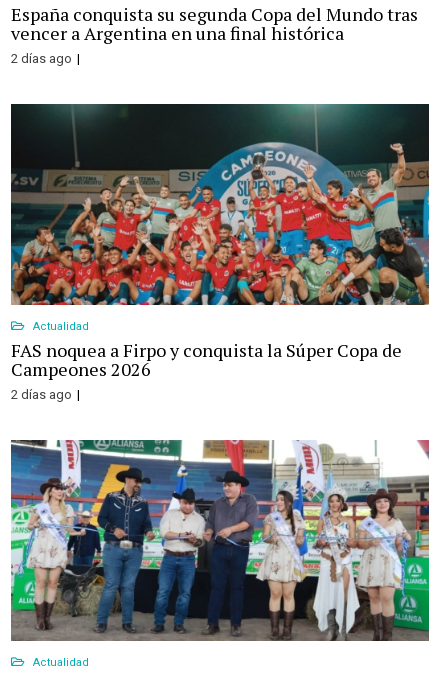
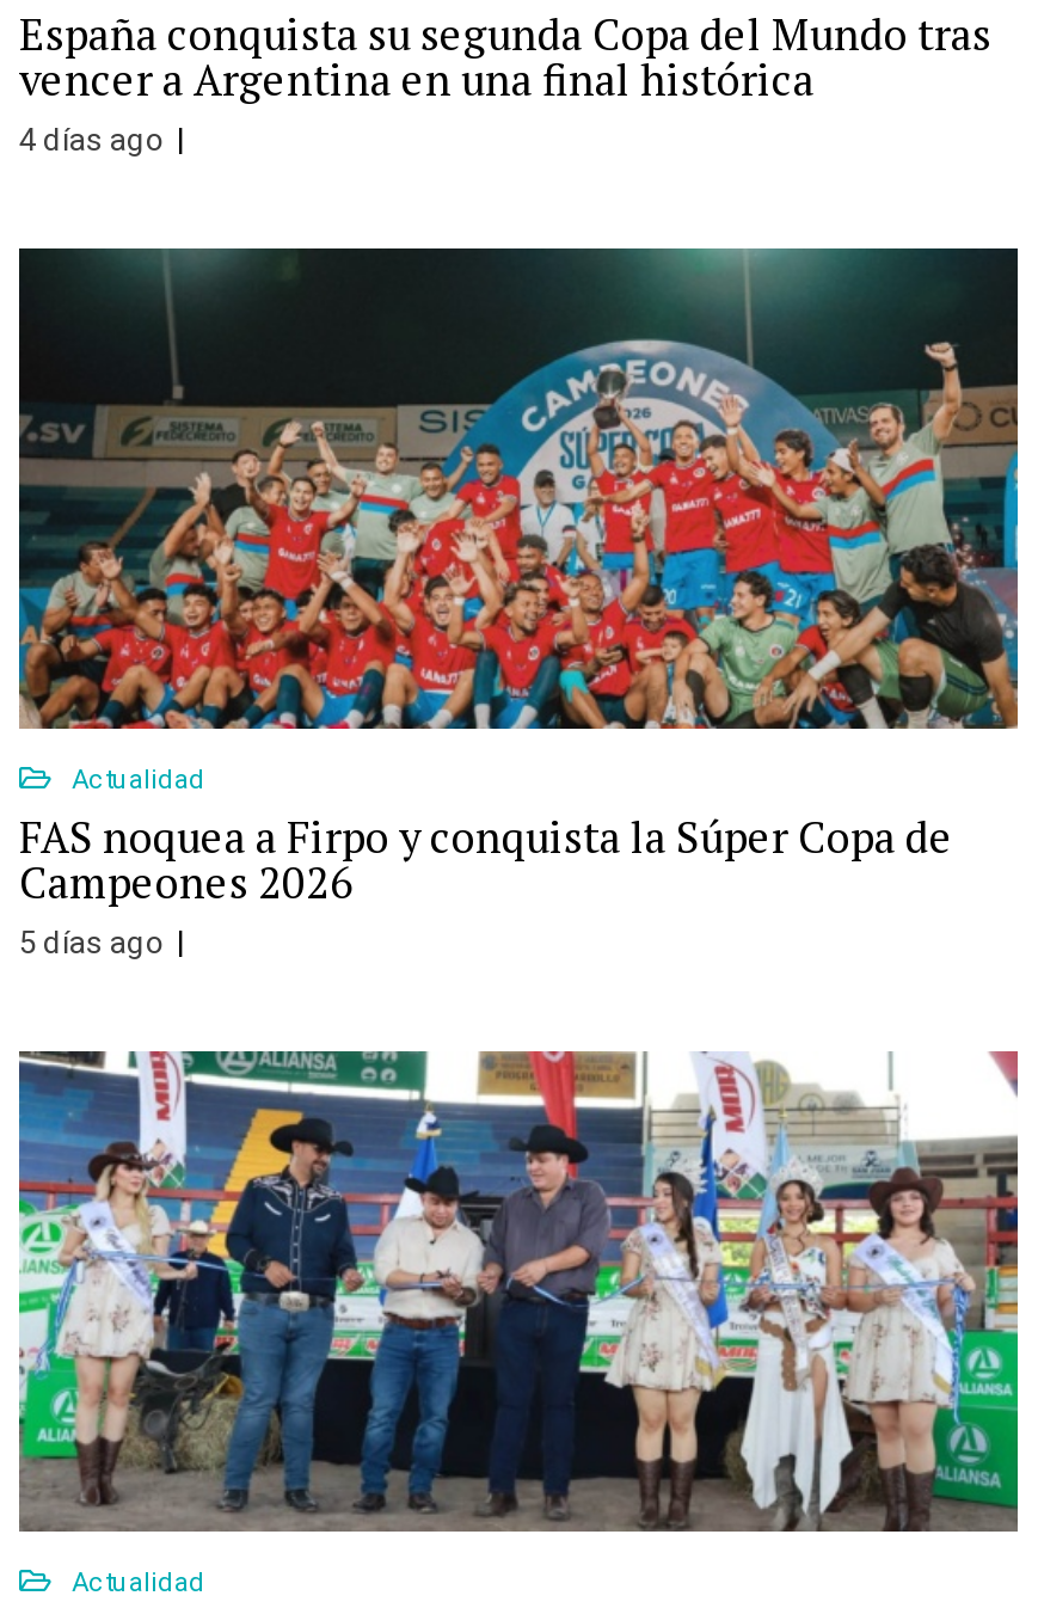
- 2 días ago
+ 4 días ago

- 2 días ago
+ 5 días ago
